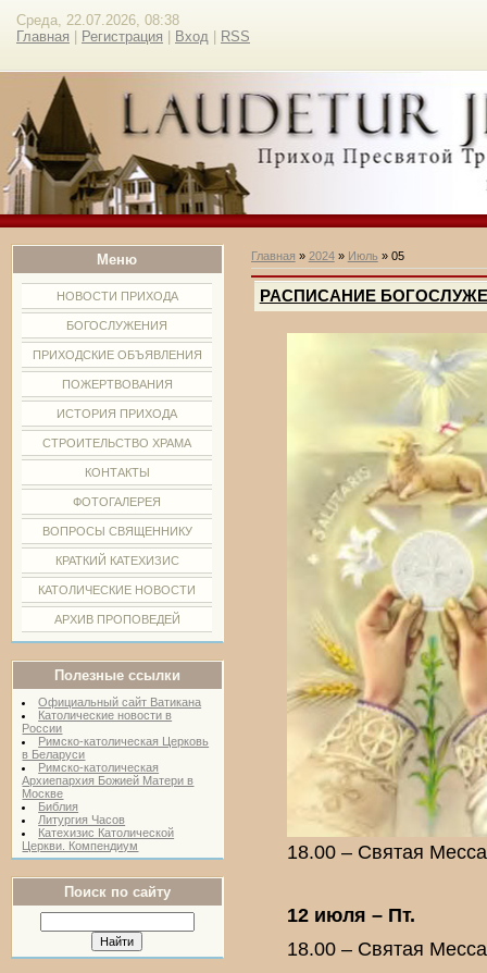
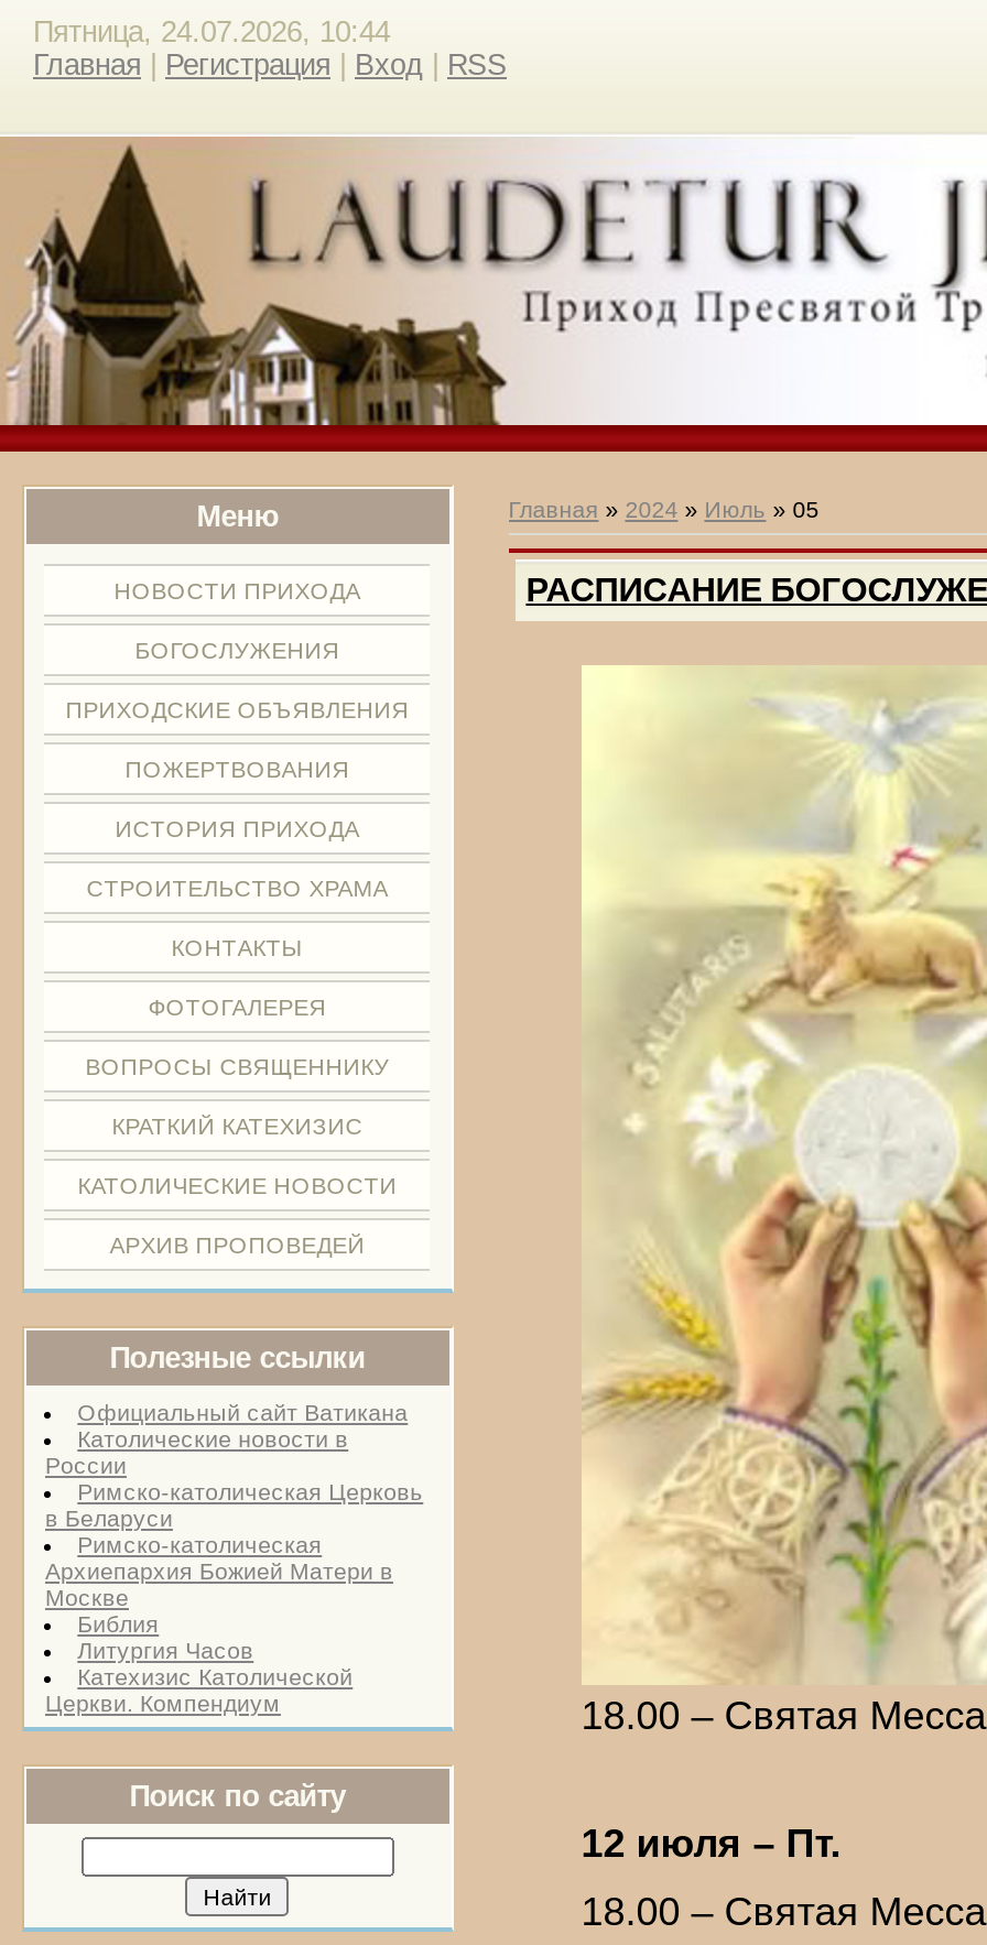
- Среда, 22.07.2026, 08:38
+ Пятница, 24.07.2026, 10:44
